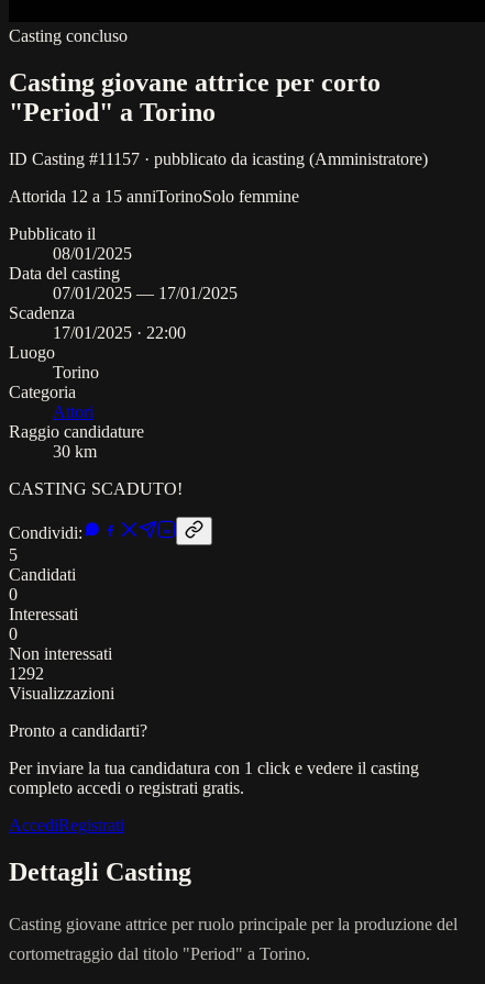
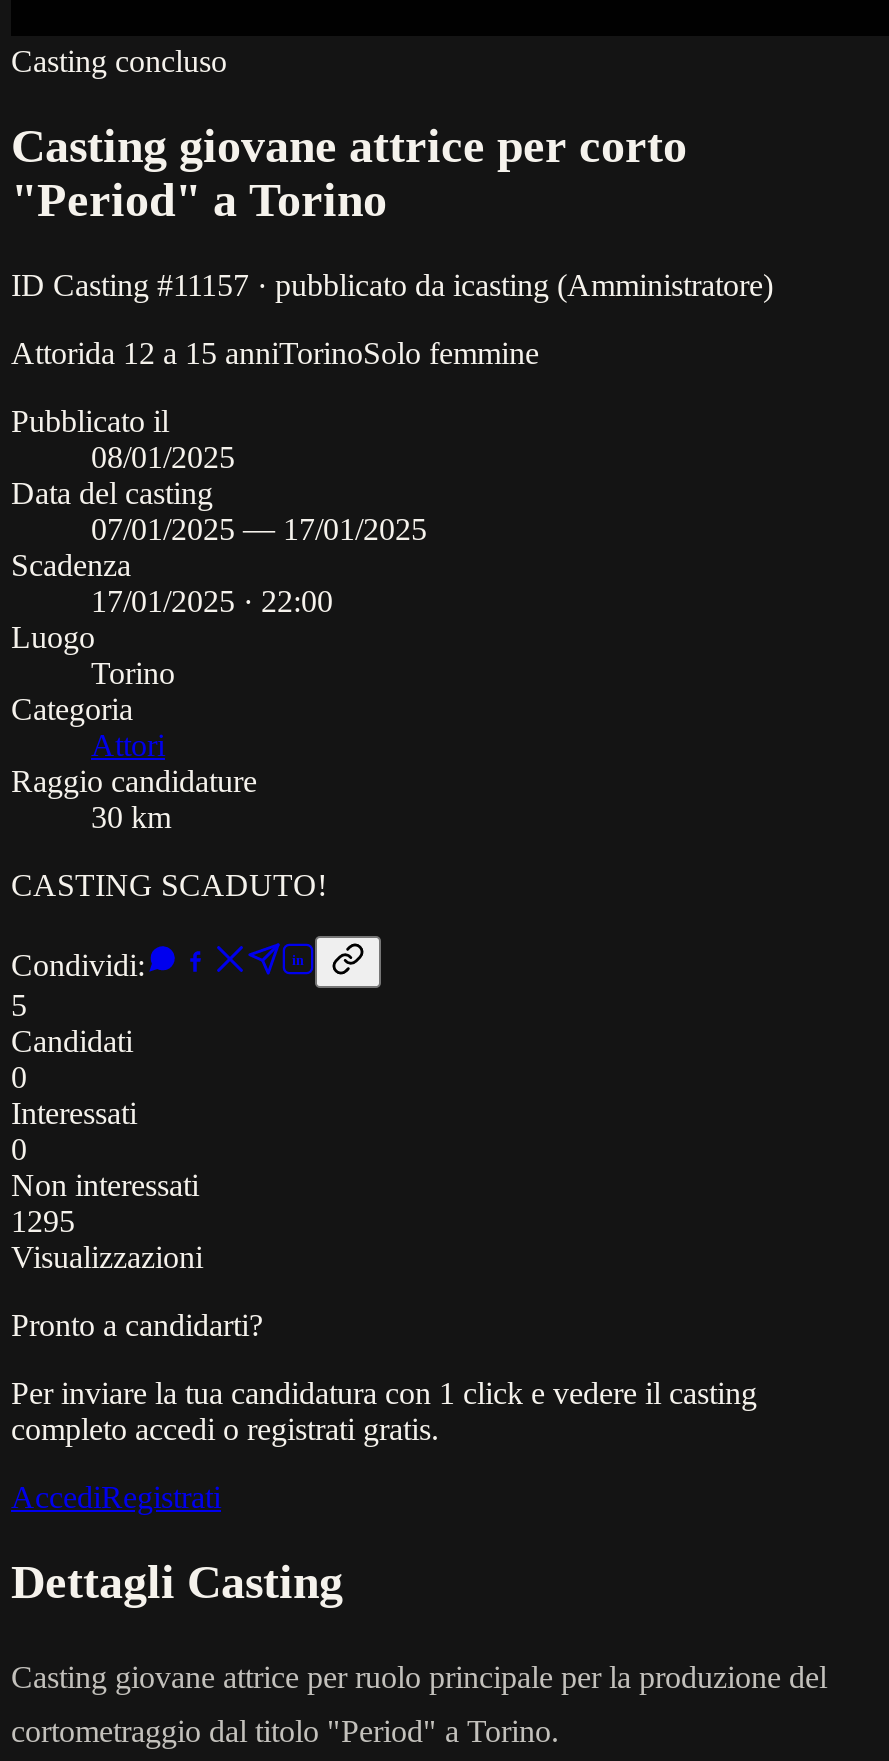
- 1292
+ 1295
